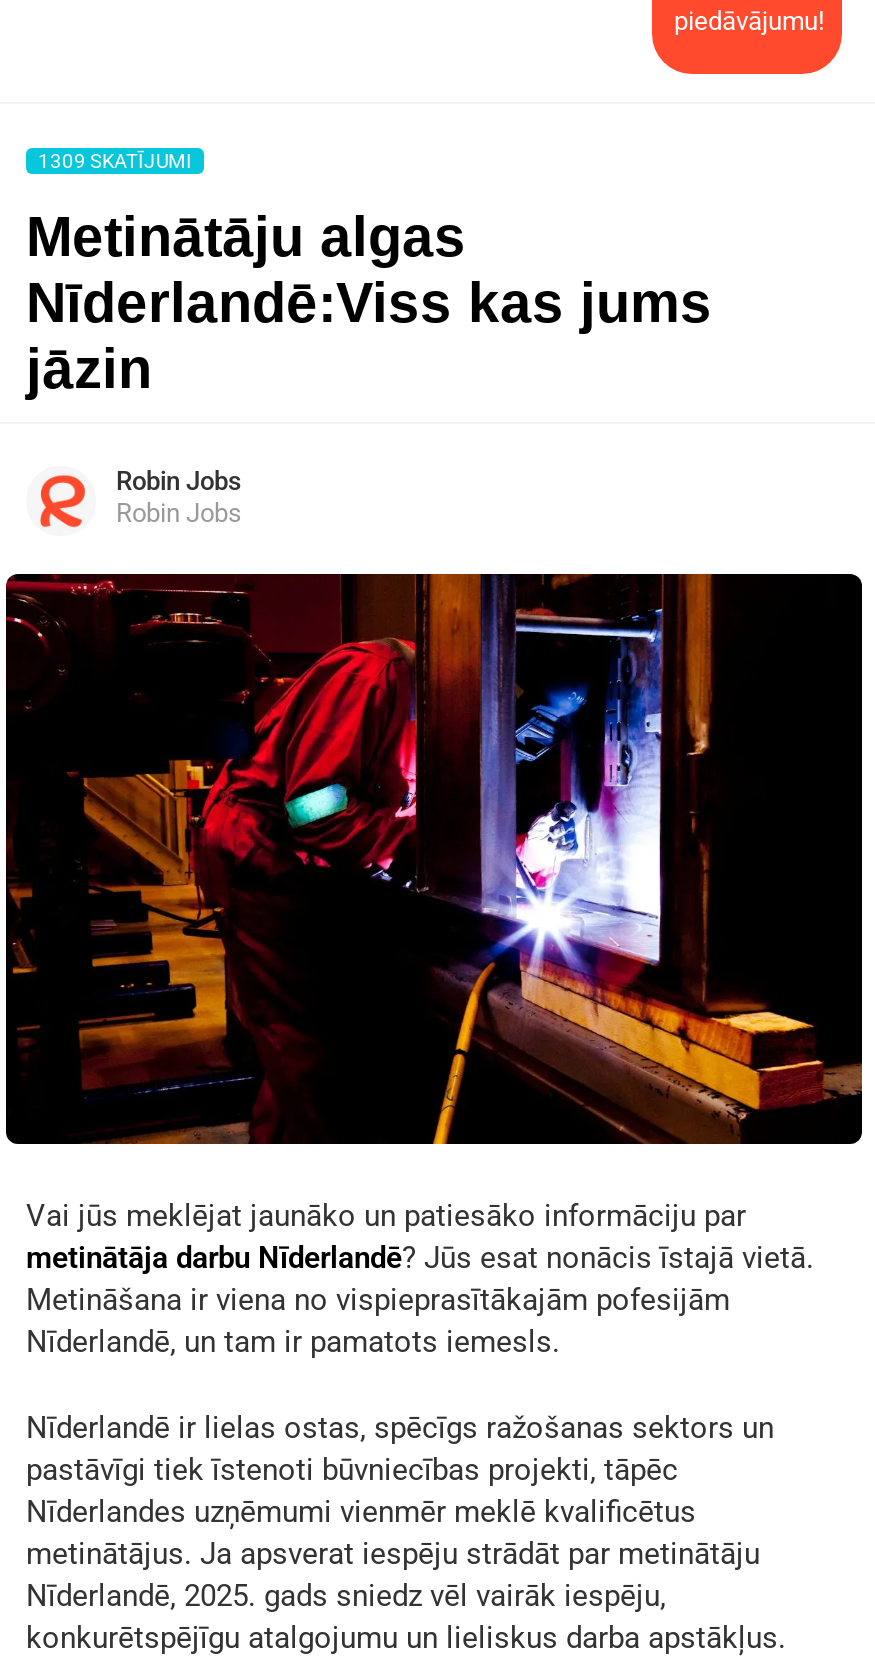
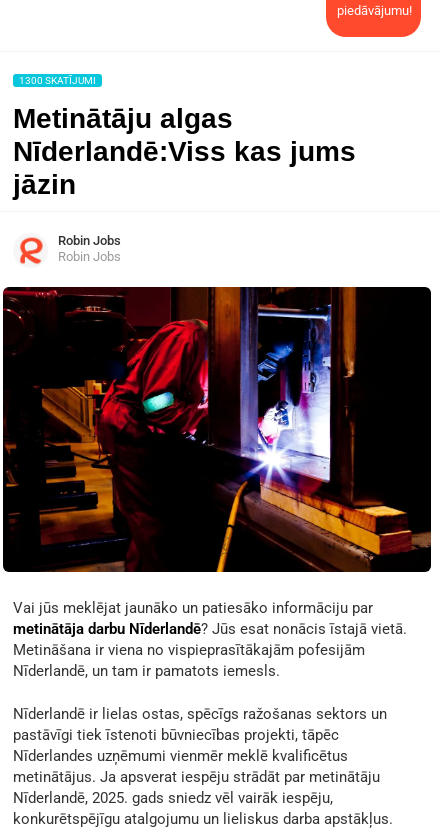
- 1309 SKATĪJUMI
+ 1300 SKATĪJUMI
